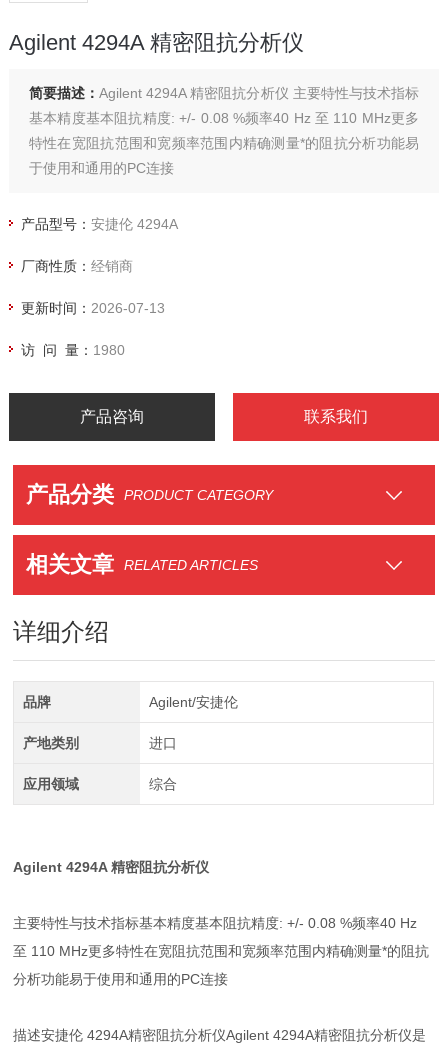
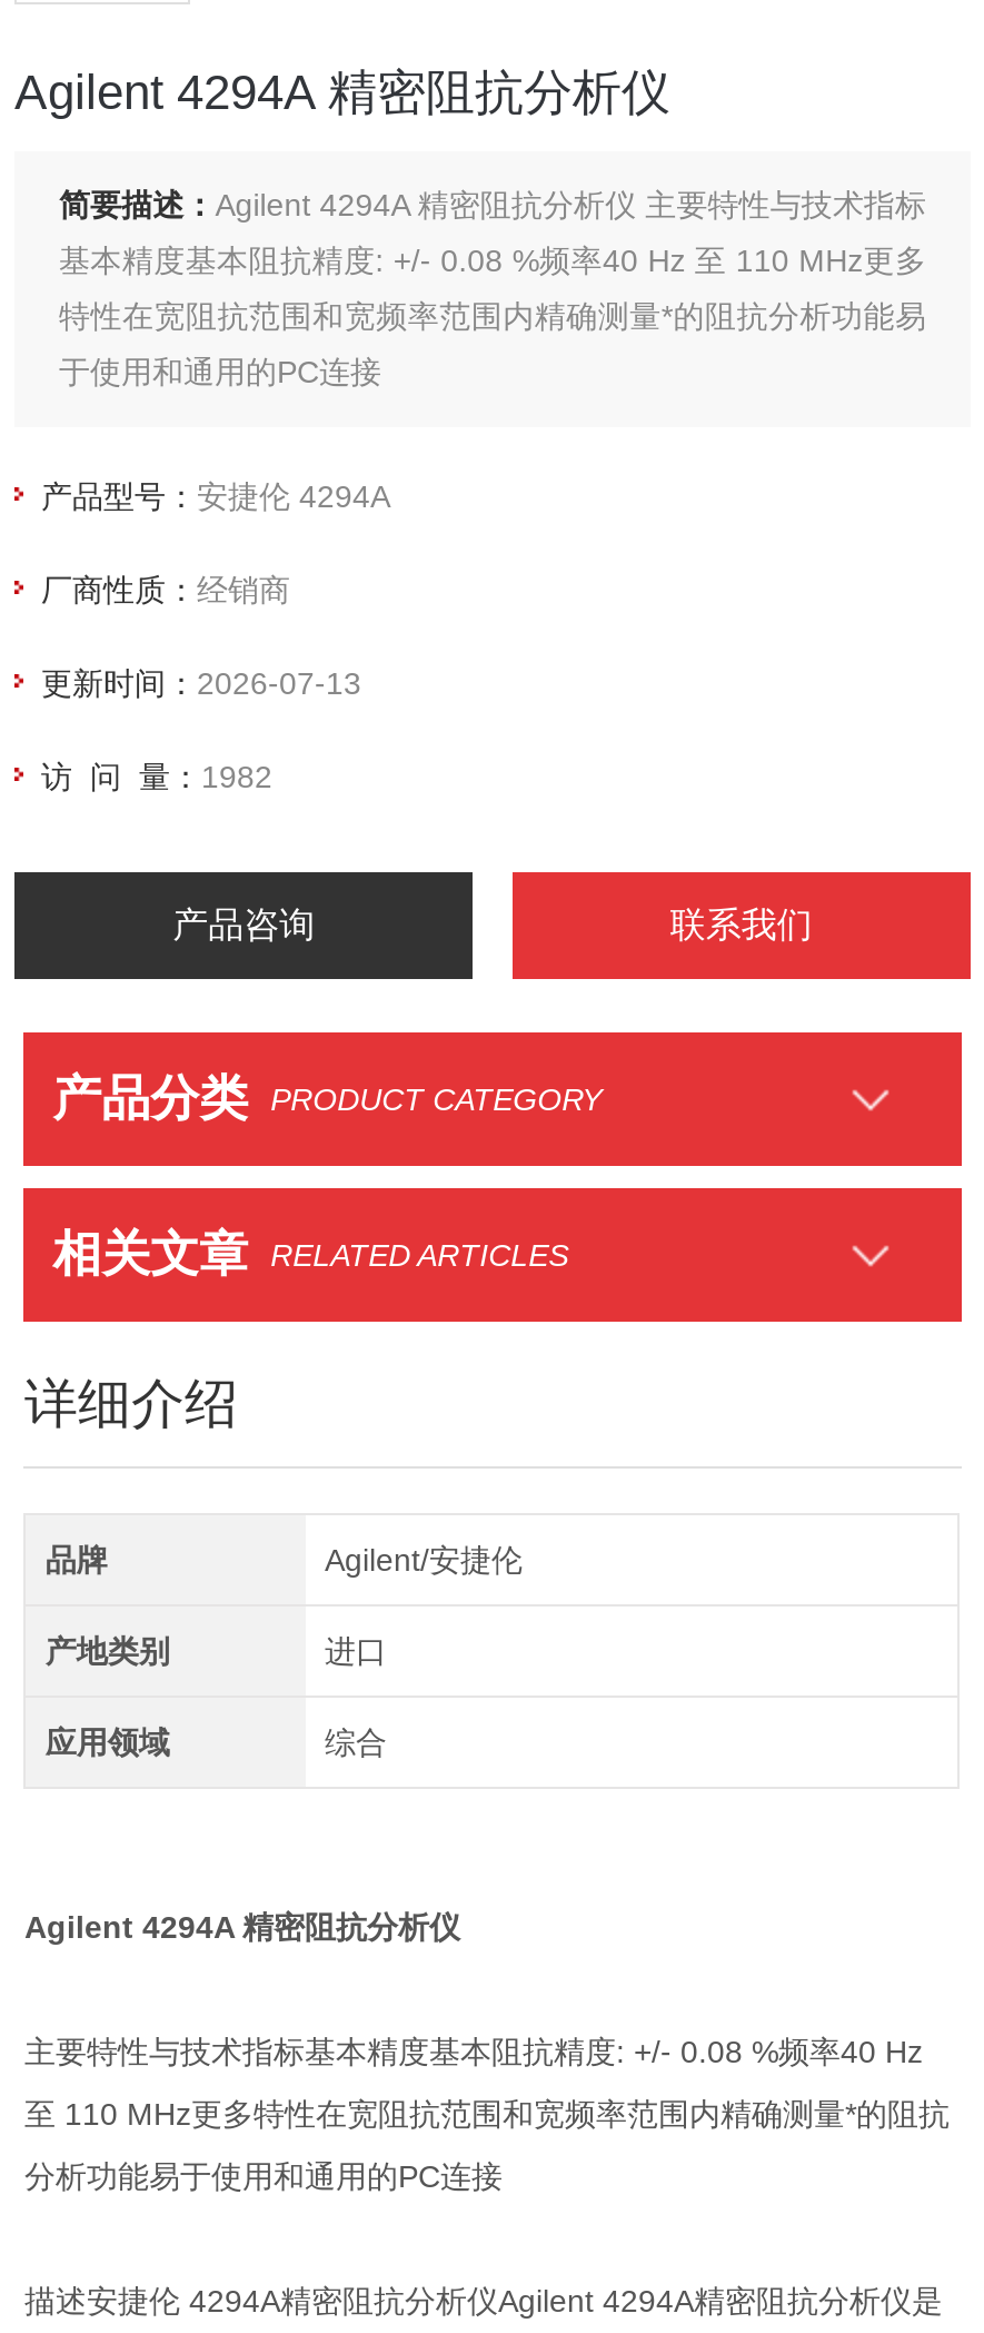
- 访 问 量：1980
+ 访 问 量：1982
